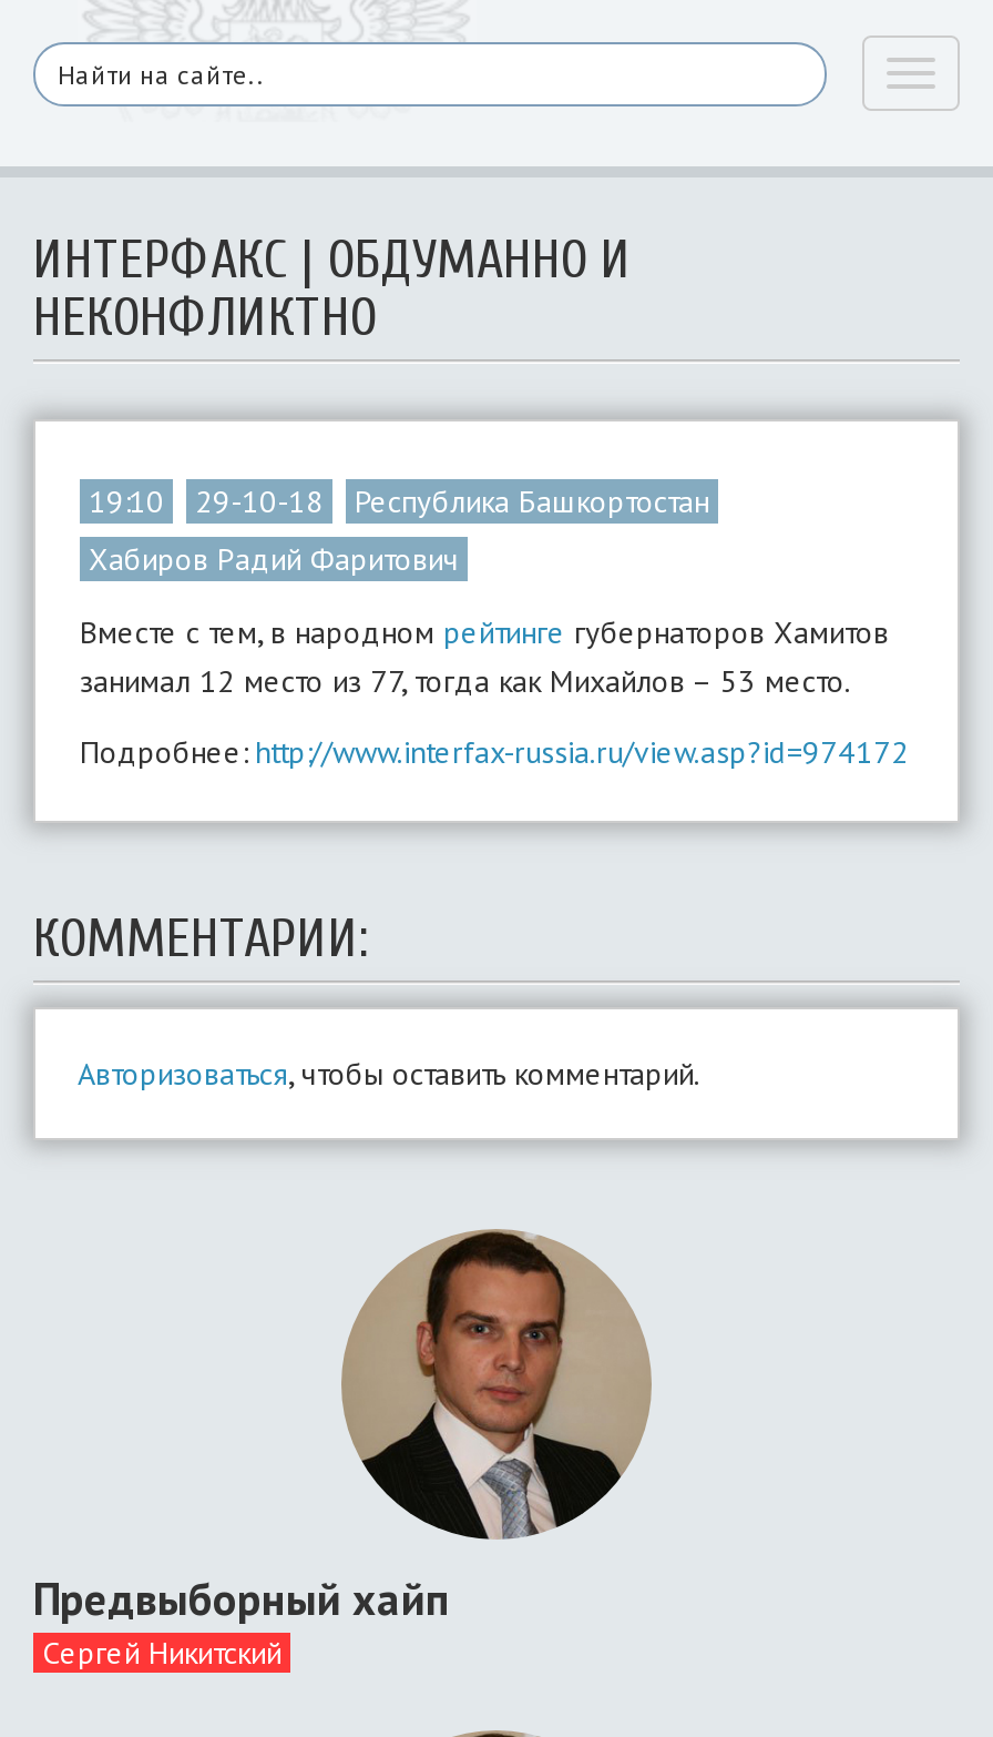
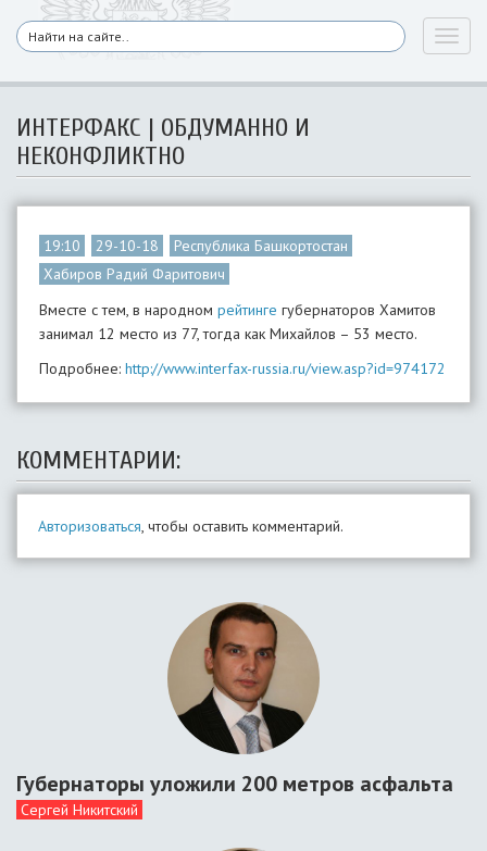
- Предвыборный хайп
+ Губернаторы уложили 200 метров асфальта
